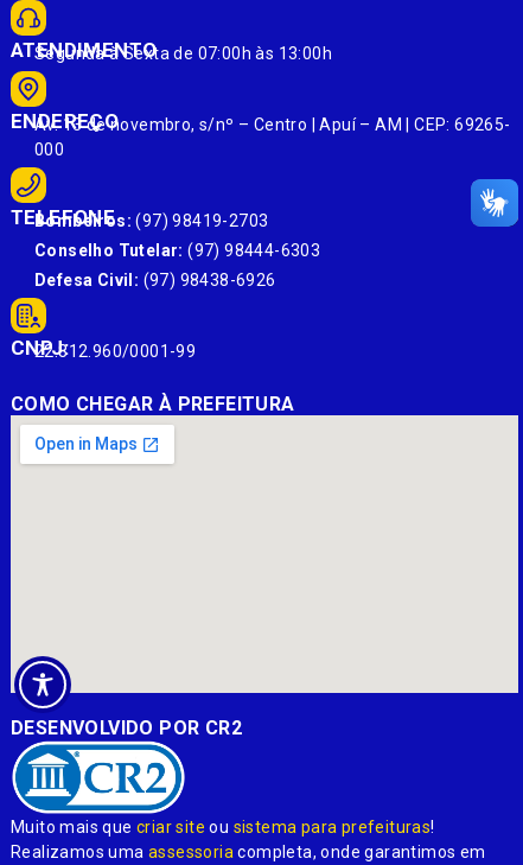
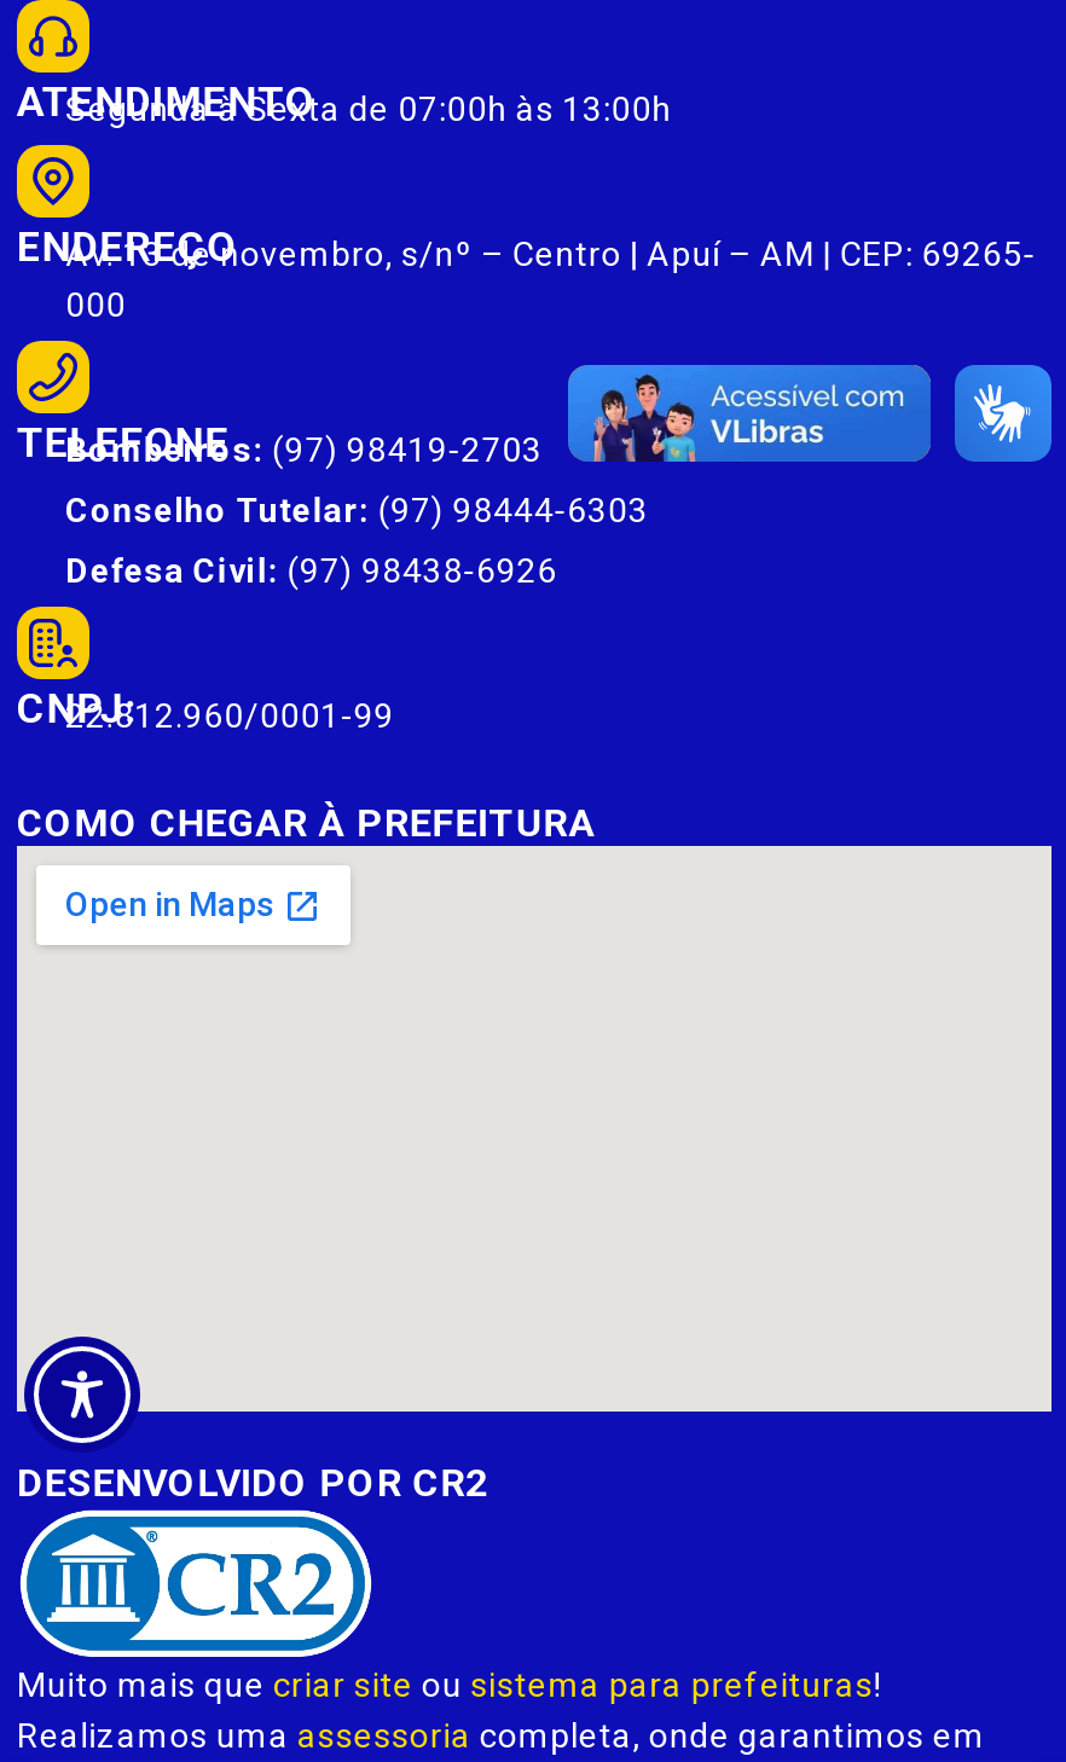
+ [image]
